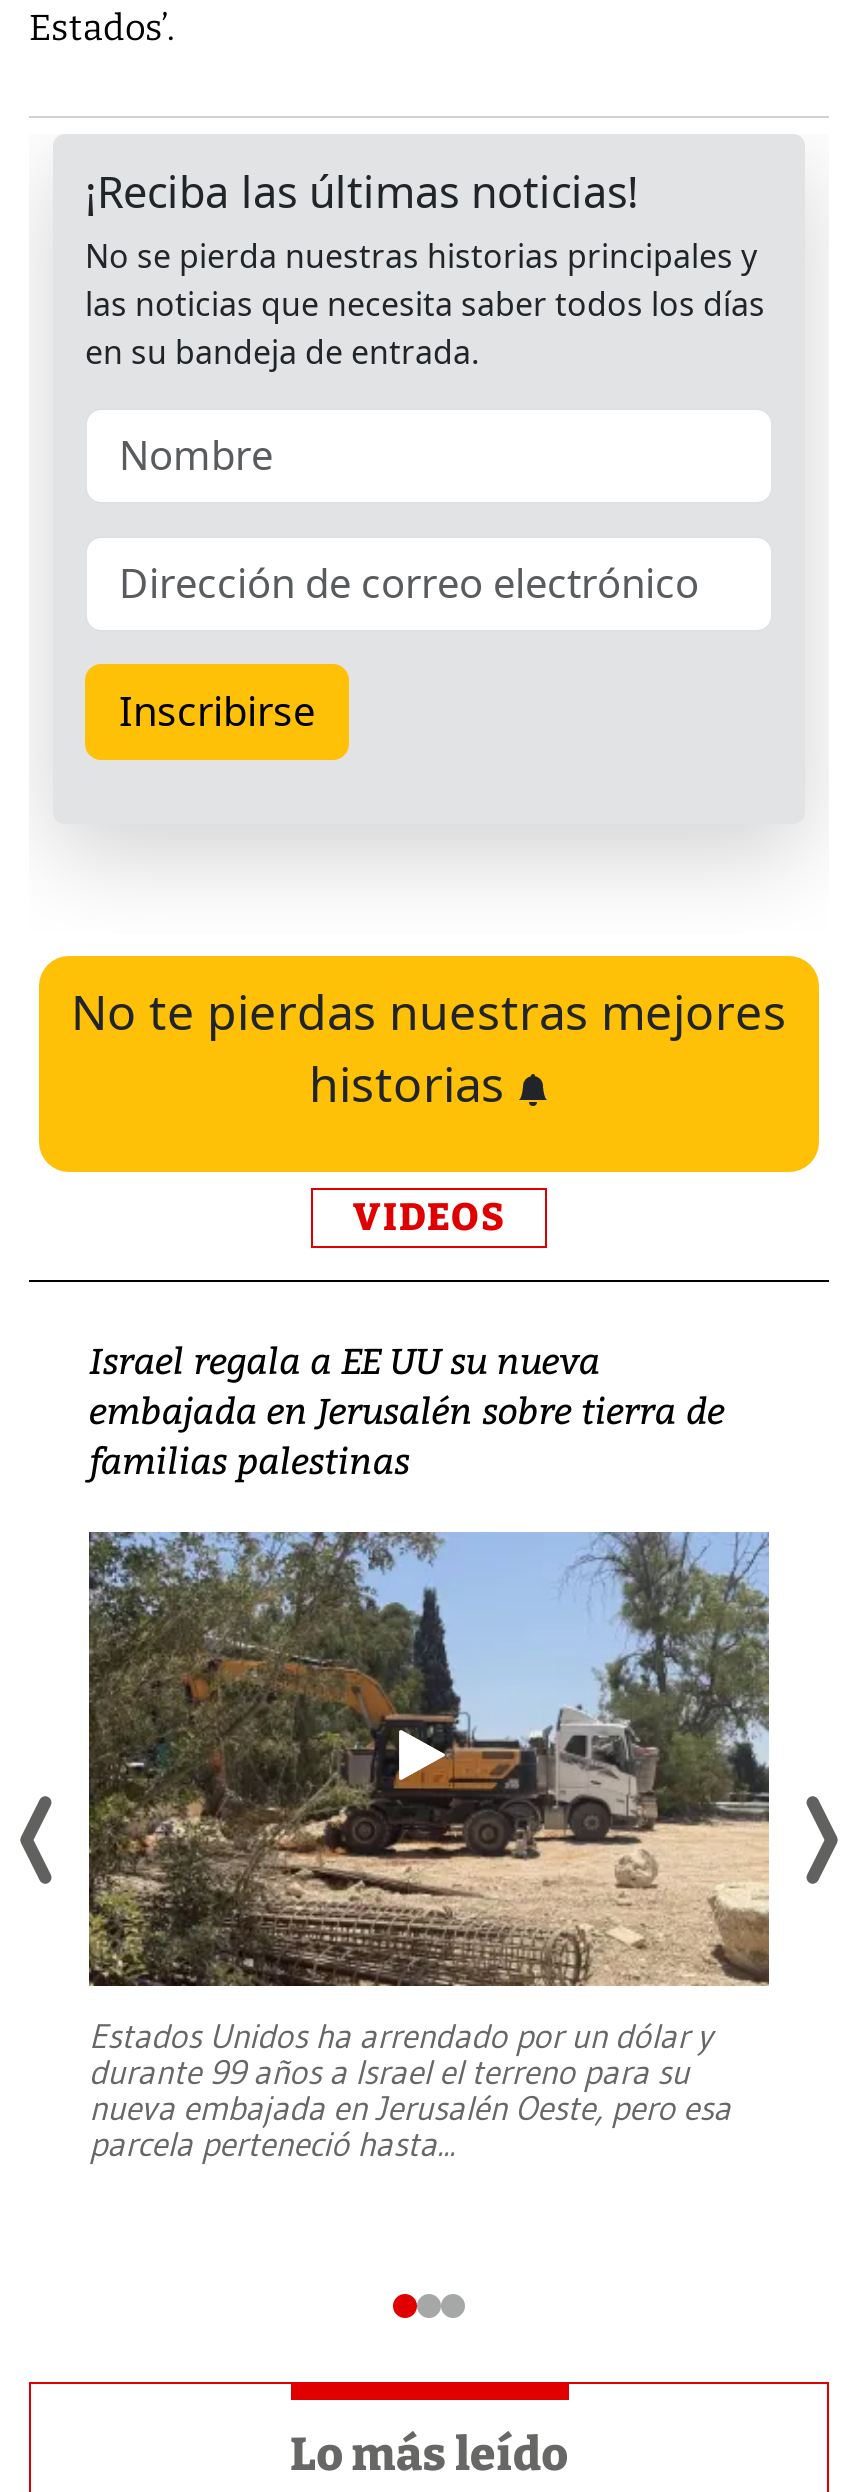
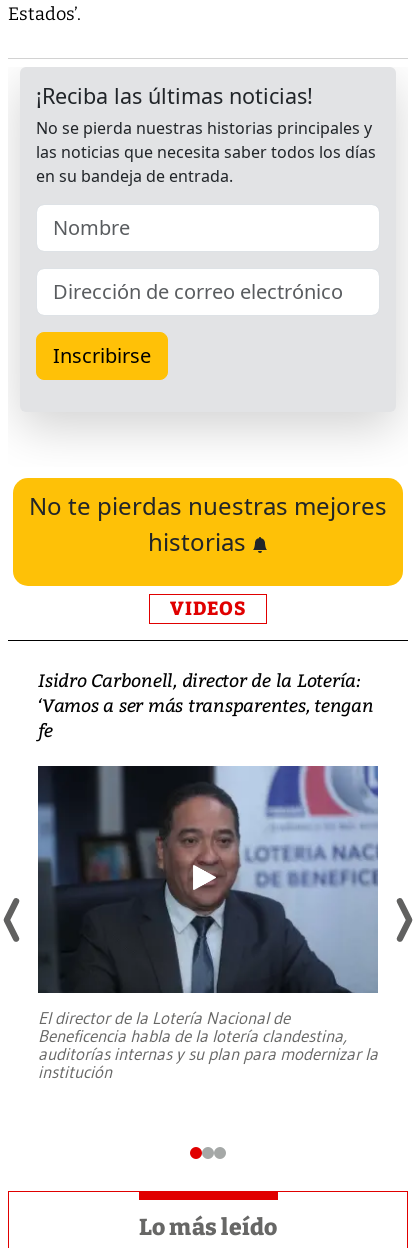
- Israel regala a EE UU su nueva
- embajada en Jerusalén sobre tierra de
- familias palestinas
+ Isidro Carbonell, director de la Lotería:
+ ‘Vamos a ser más transparentes, tengan
+ fe

- [image]
- Estados Unidos ha arrendado por un dólar y
- durante 99 años a Israel el terreno para su
- nueva embajada en Jerusalén Oeste, pero esa
- parcela perteneció hasta...
+ [image]
+ El director de la Lotería Nacional de
+ Beneficencia habla de la lotería clandestina,
+ auditorías internas y su plan para modernizar la
+ institución
